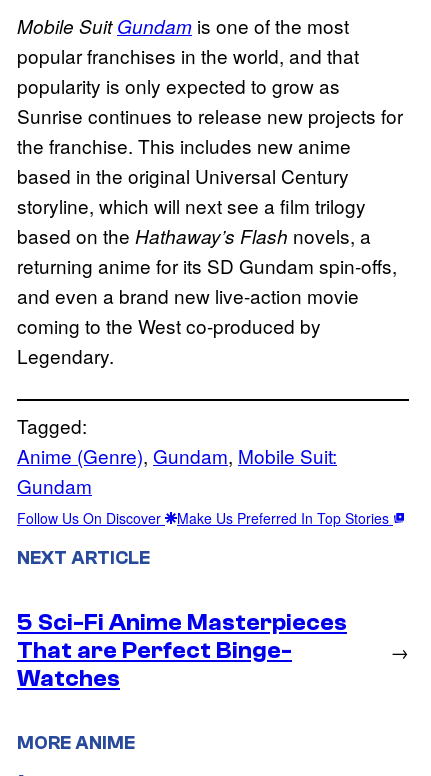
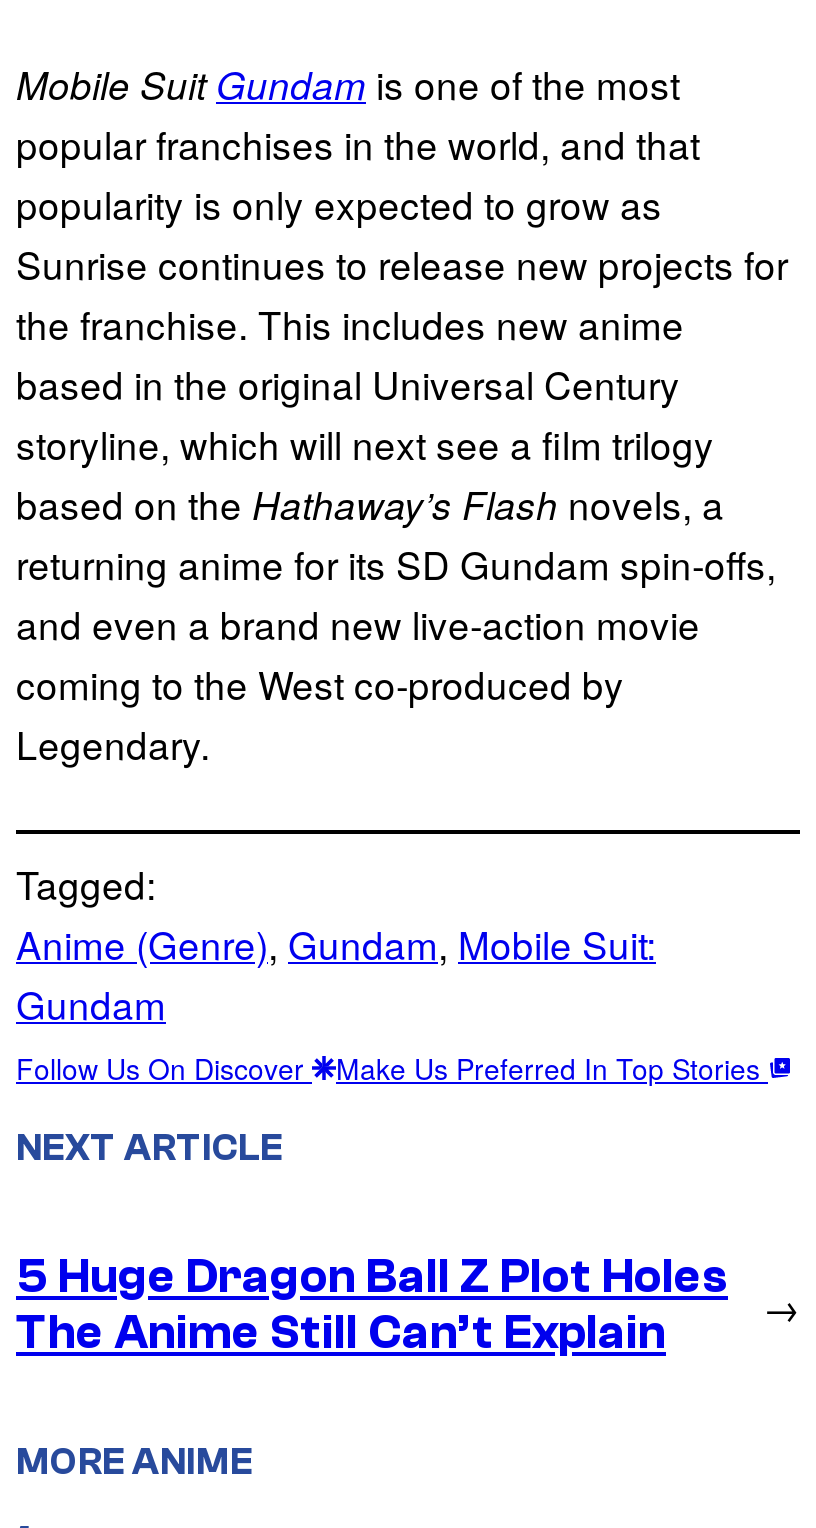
- 5 Sci-Fi Anime Masterpieces
- That are Perfect Binge-
- Watches
+ 5 Huge Dragon Ball Z Plot Holes
+ The Anime Still Can’t Explain
